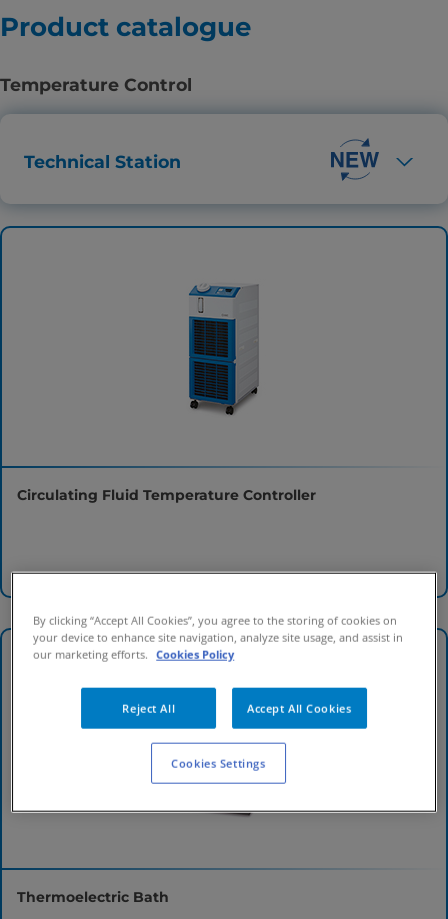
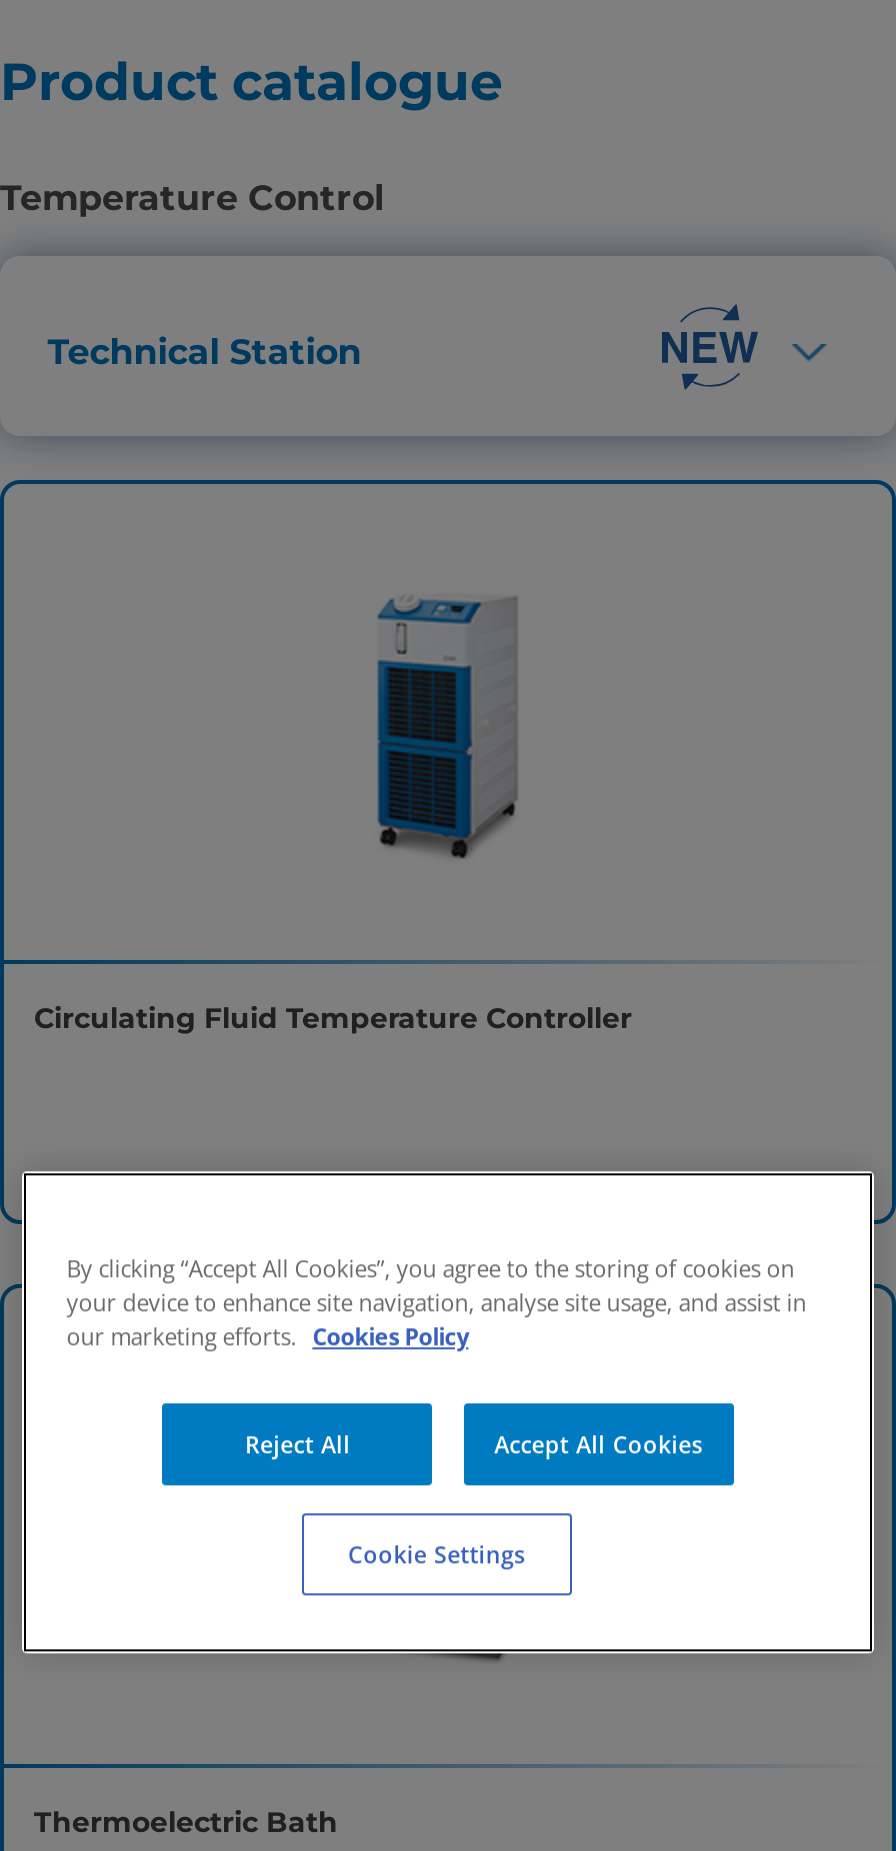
- your device to enhance site navigation, analyze site usage, and assist in
+ your device to enhance site navigation, analyse site usage, and assist in

- Cookies Settings
+ Cookie Settings
